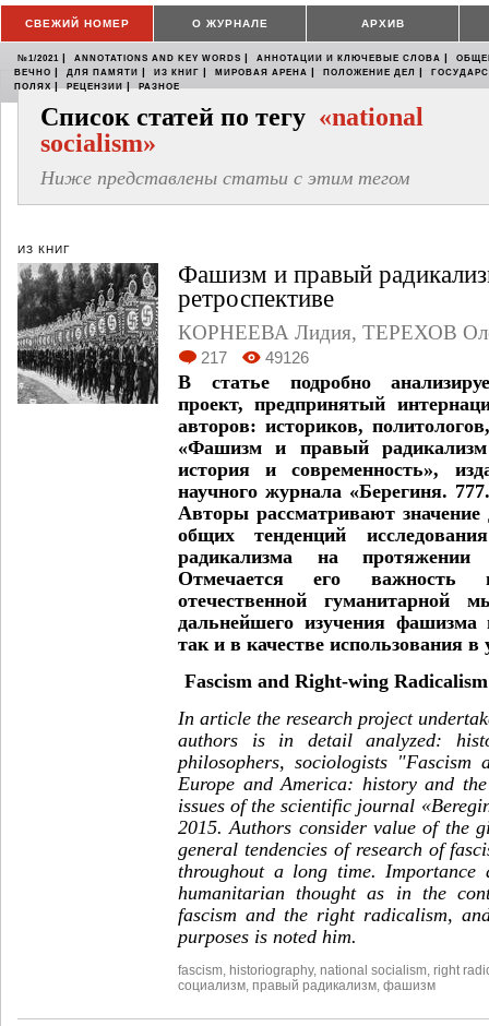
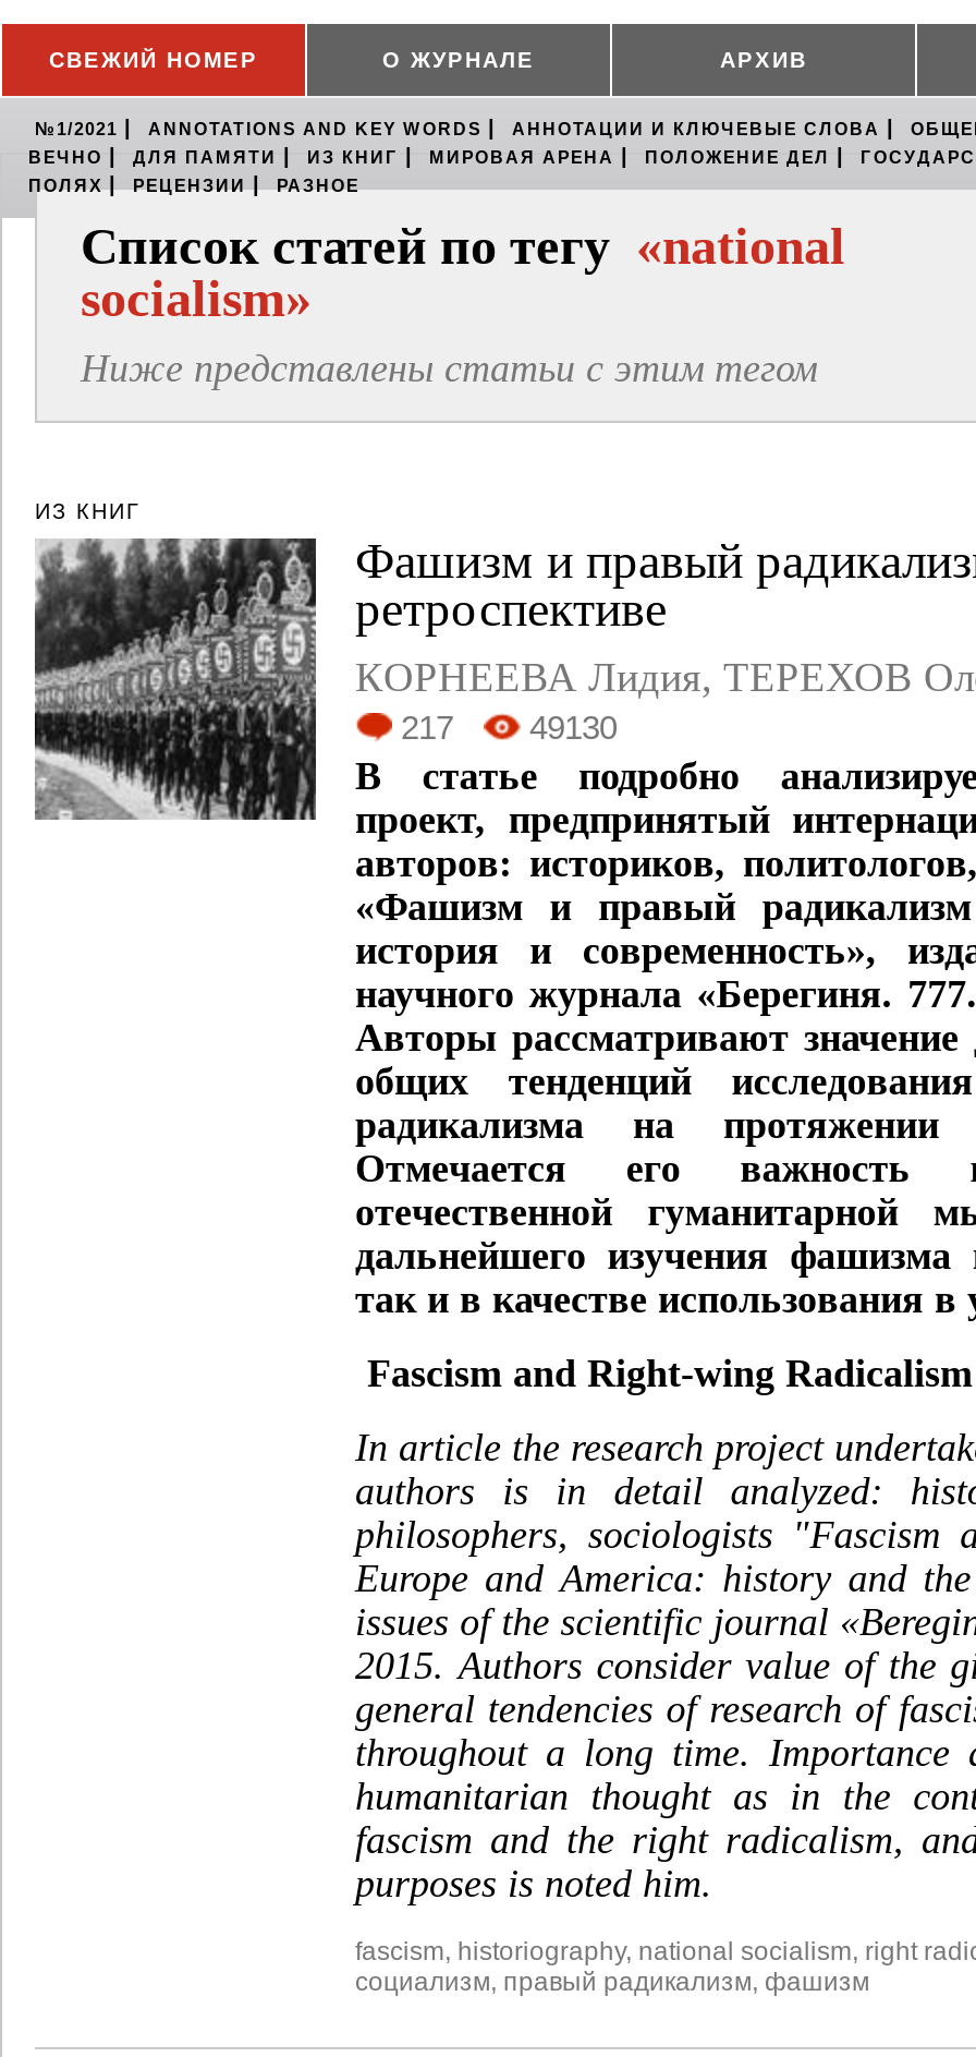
- 49126
+ 49130
